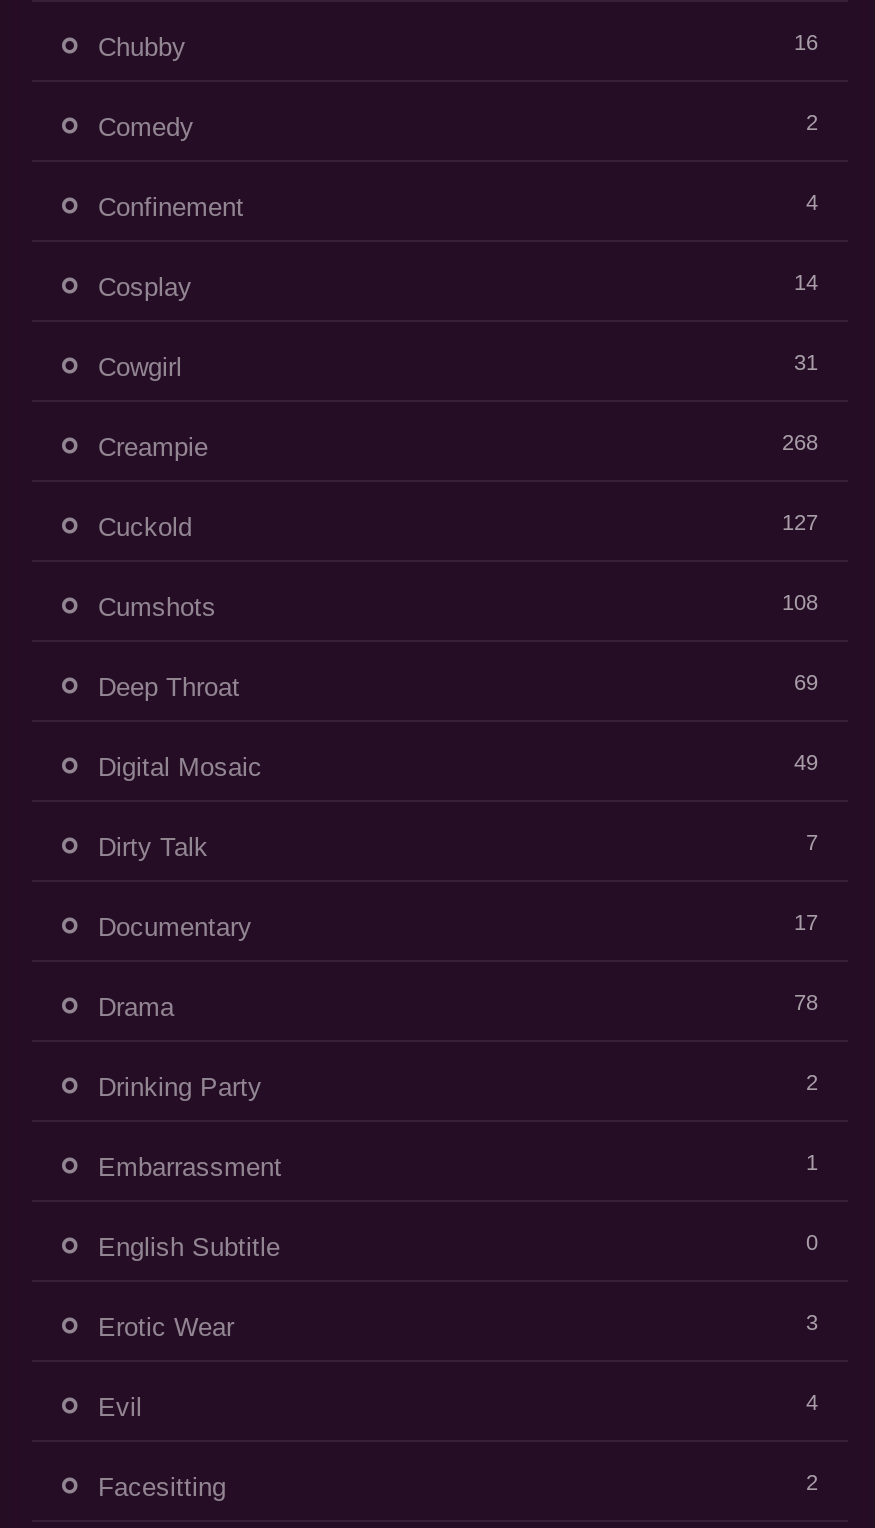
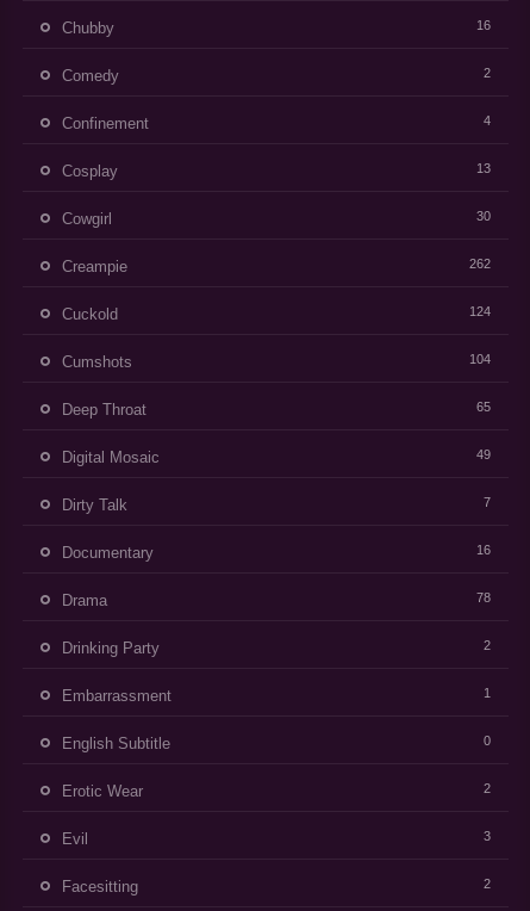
- 14
+ 13

- 31
+ 30

- 268
+ 262

- 127
+ 124

- 108
+ 104

- 69
+ 65

- 17
+ 16

- 3
+ 2

- 4
+ 3
